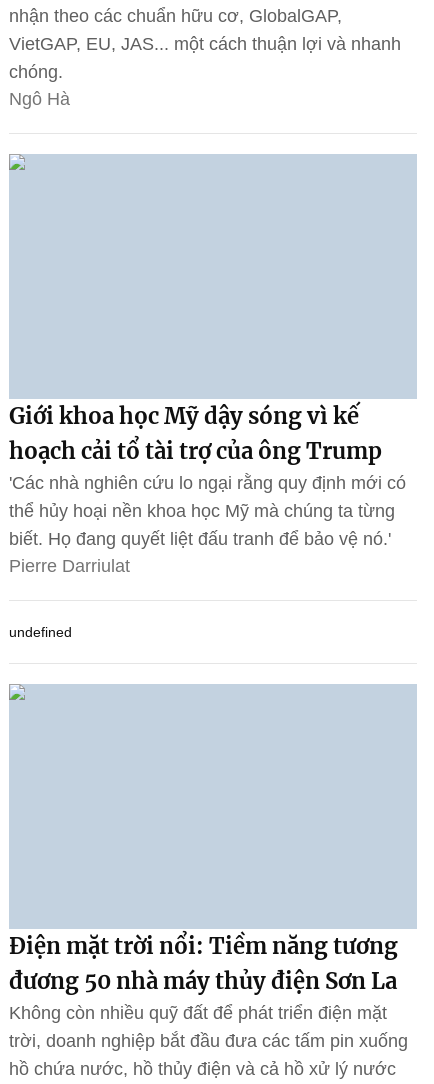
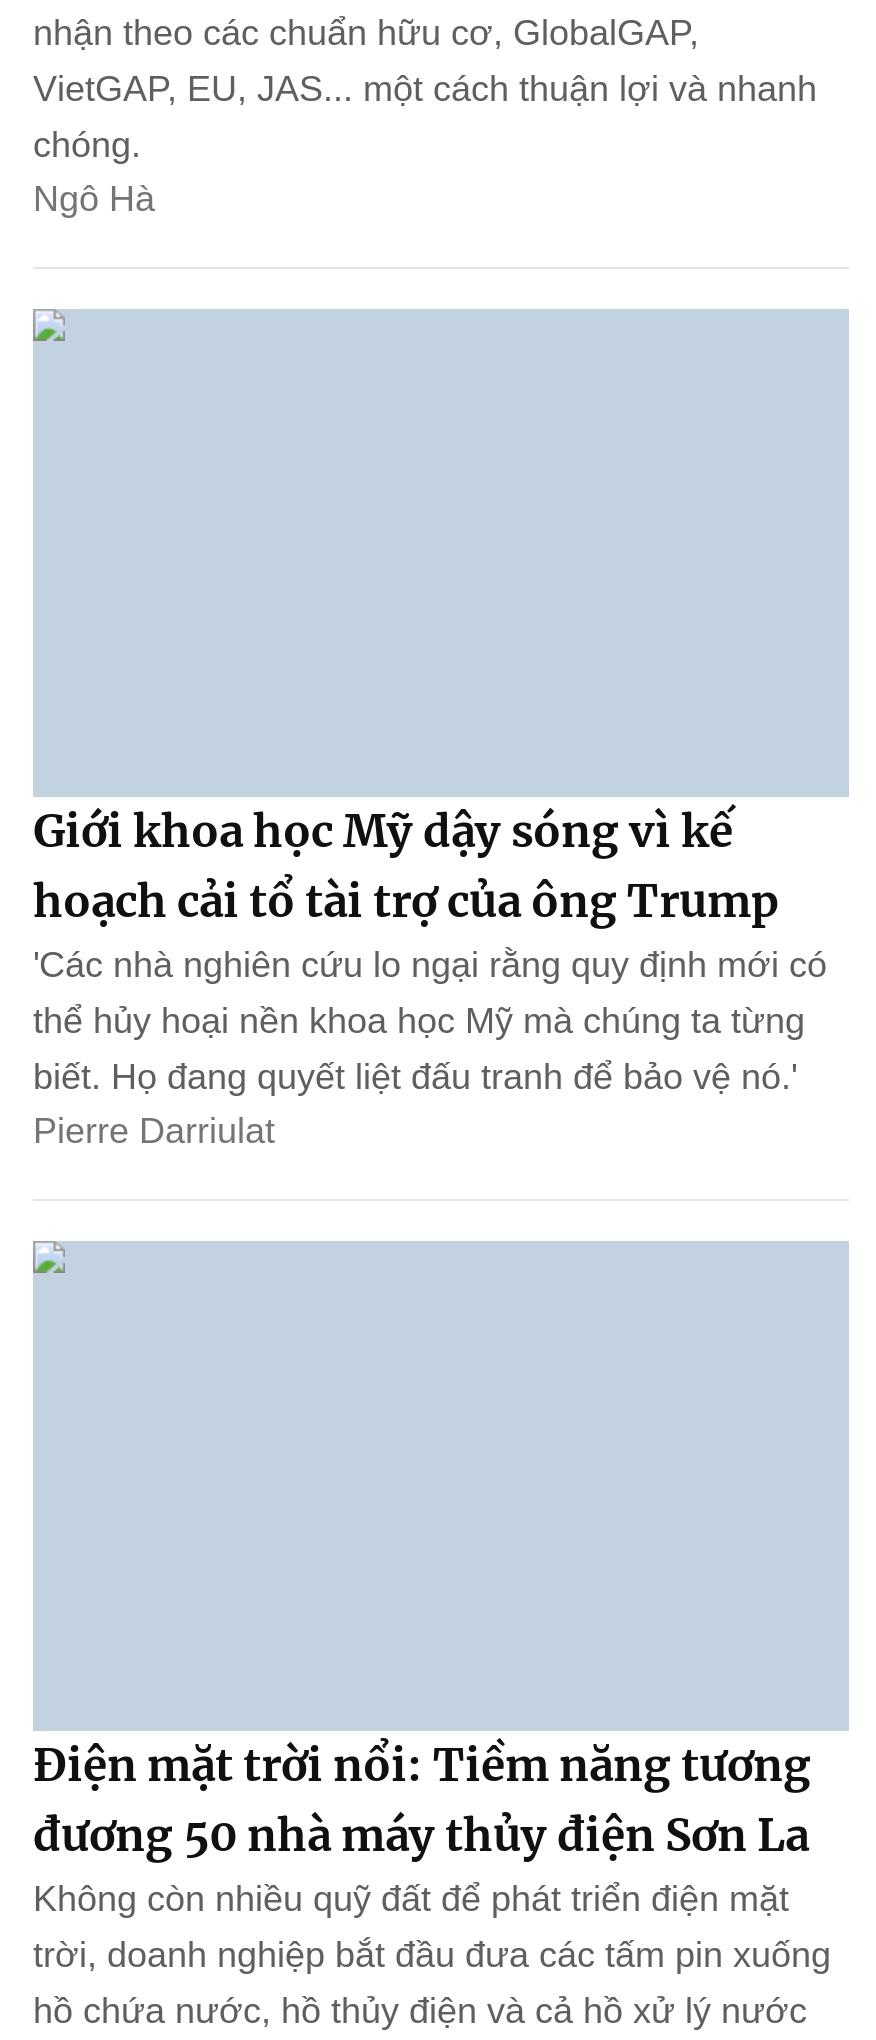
- undefined
